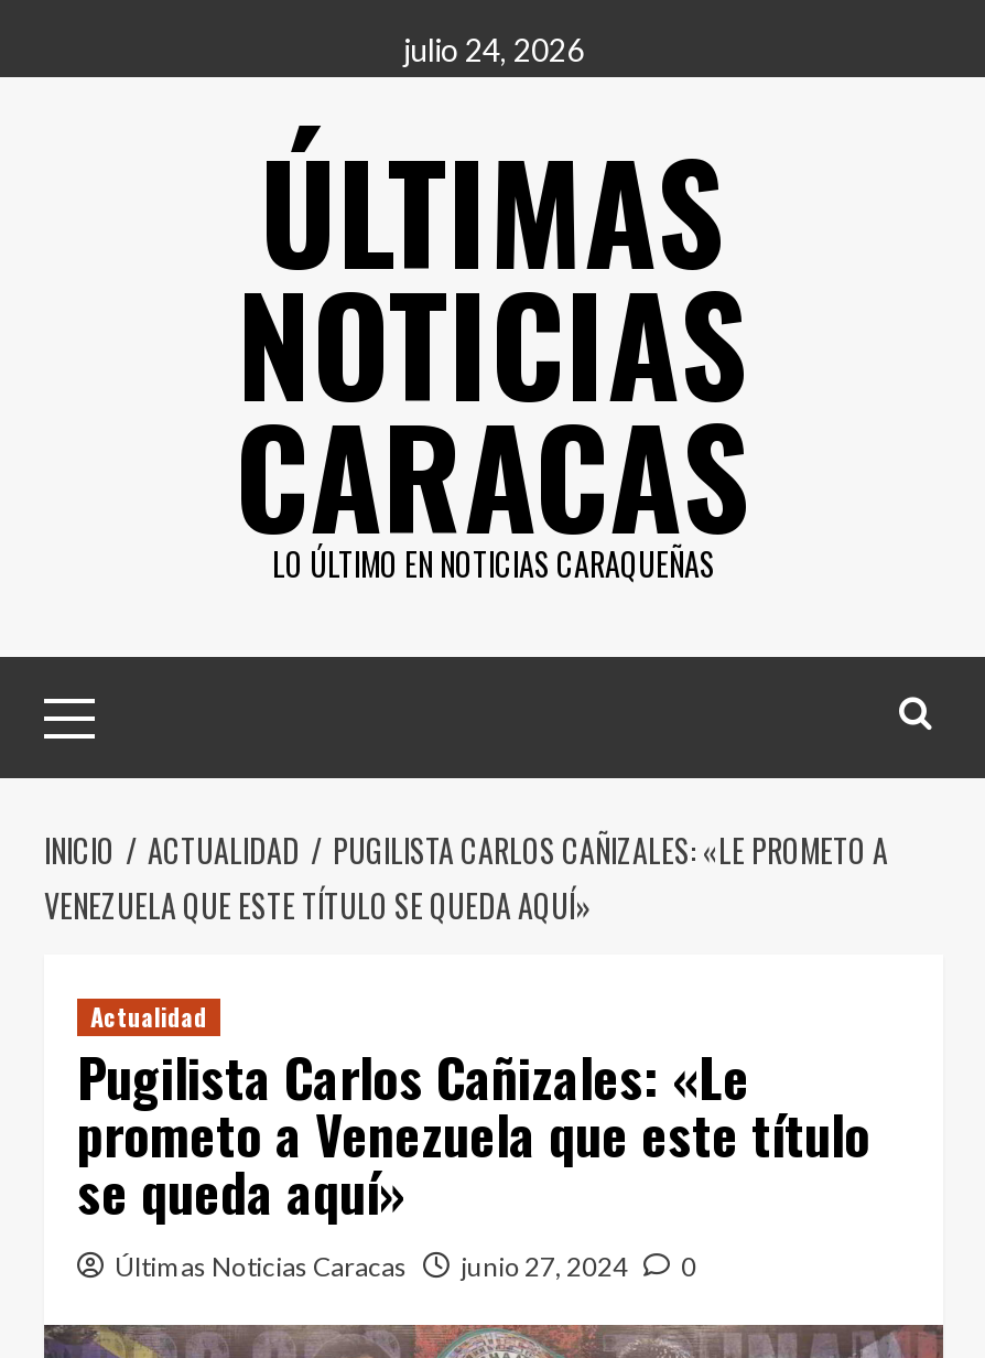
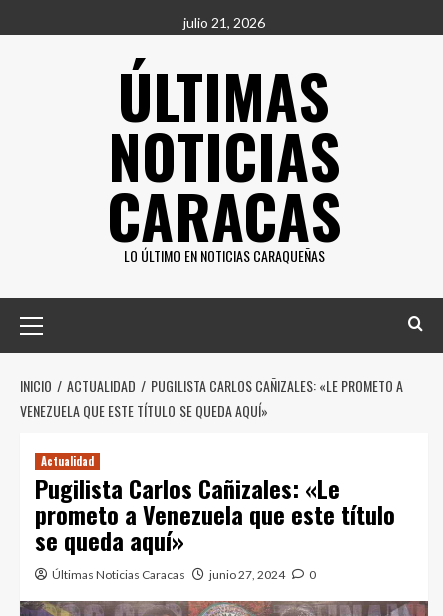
- julio 24, 2026
+ julio 21, 2026
